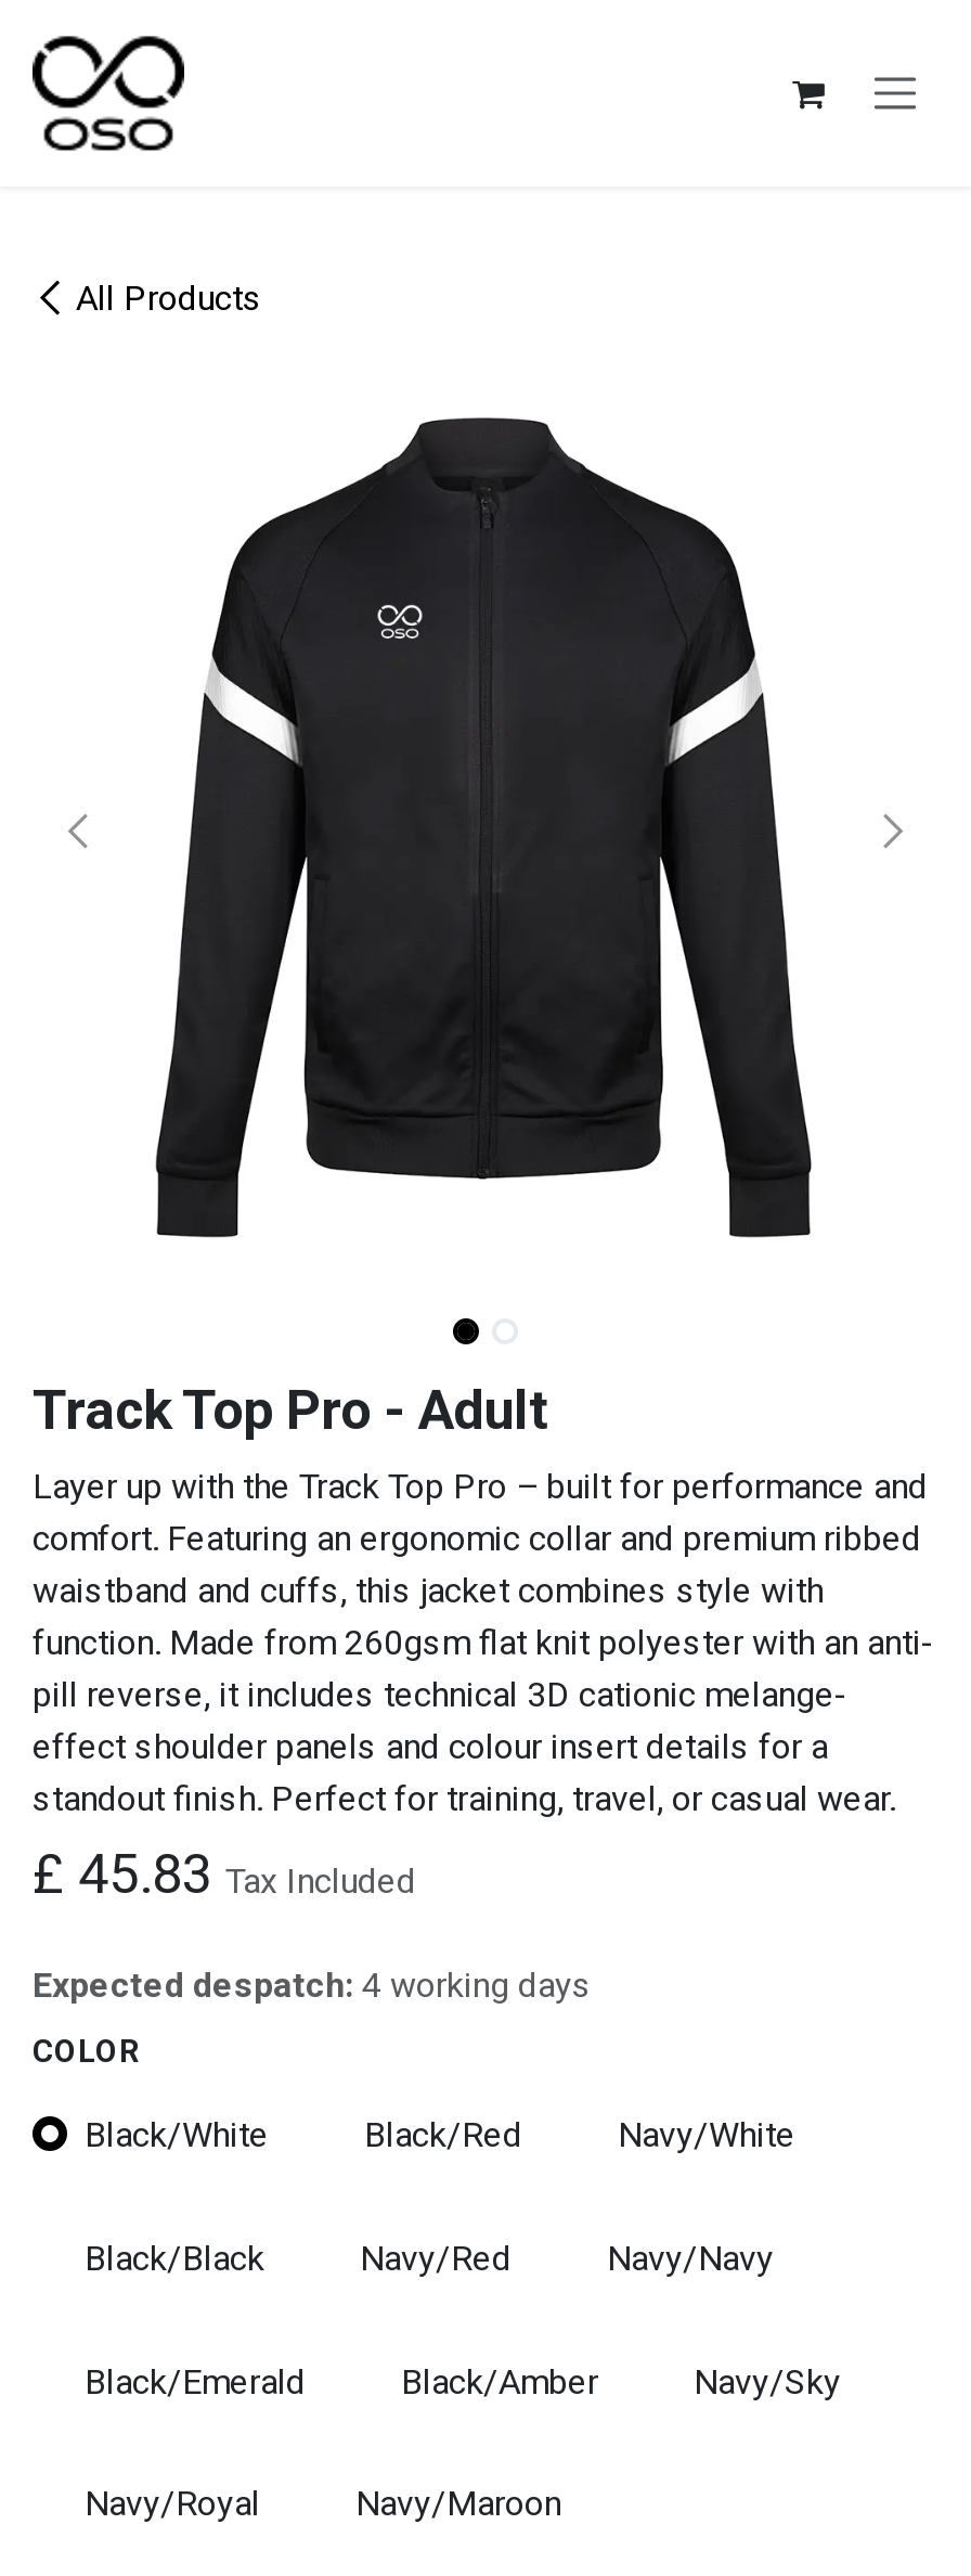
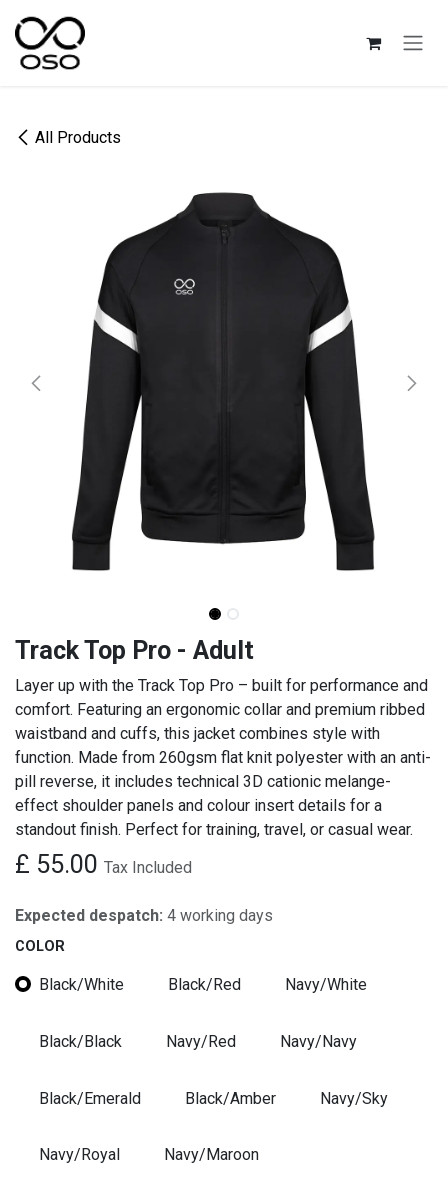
- £45.83 Tax Included
+ £55.00 Tax Included
